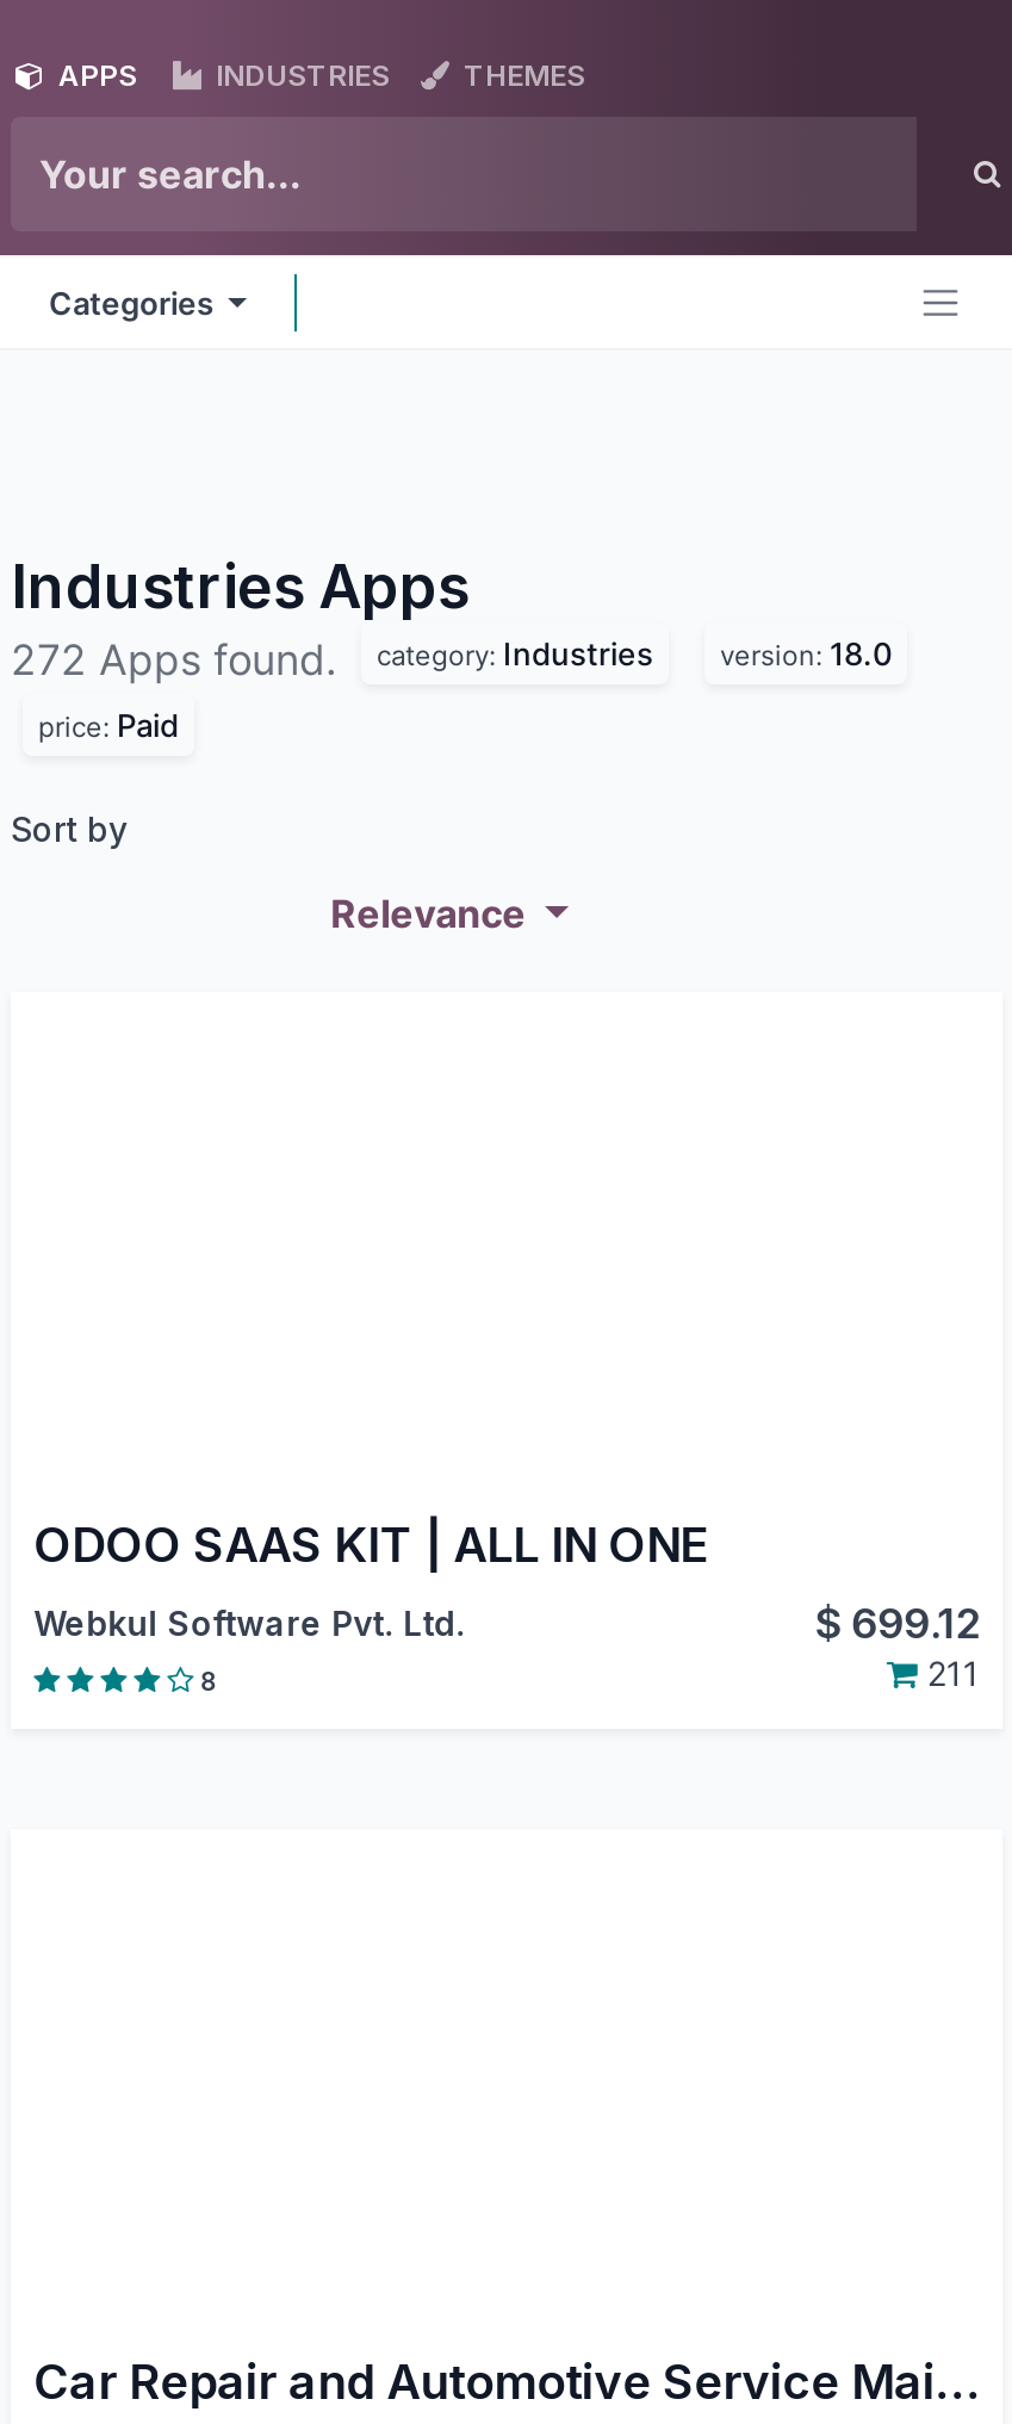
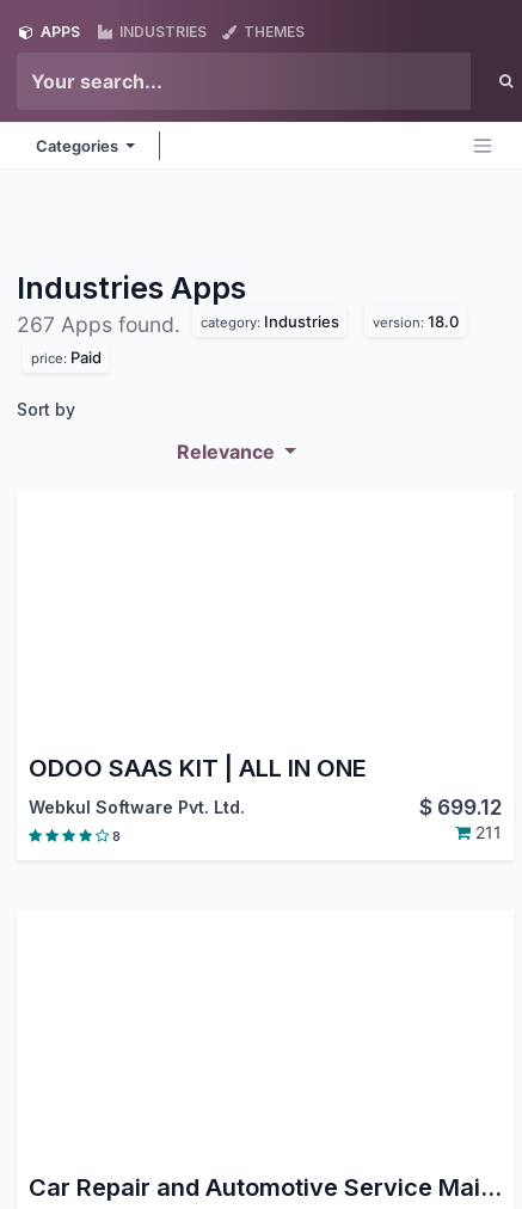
- 272 Apps found. category: Industries version: 18.0
+ 267 Apps found. category: Industries version: 18.0
